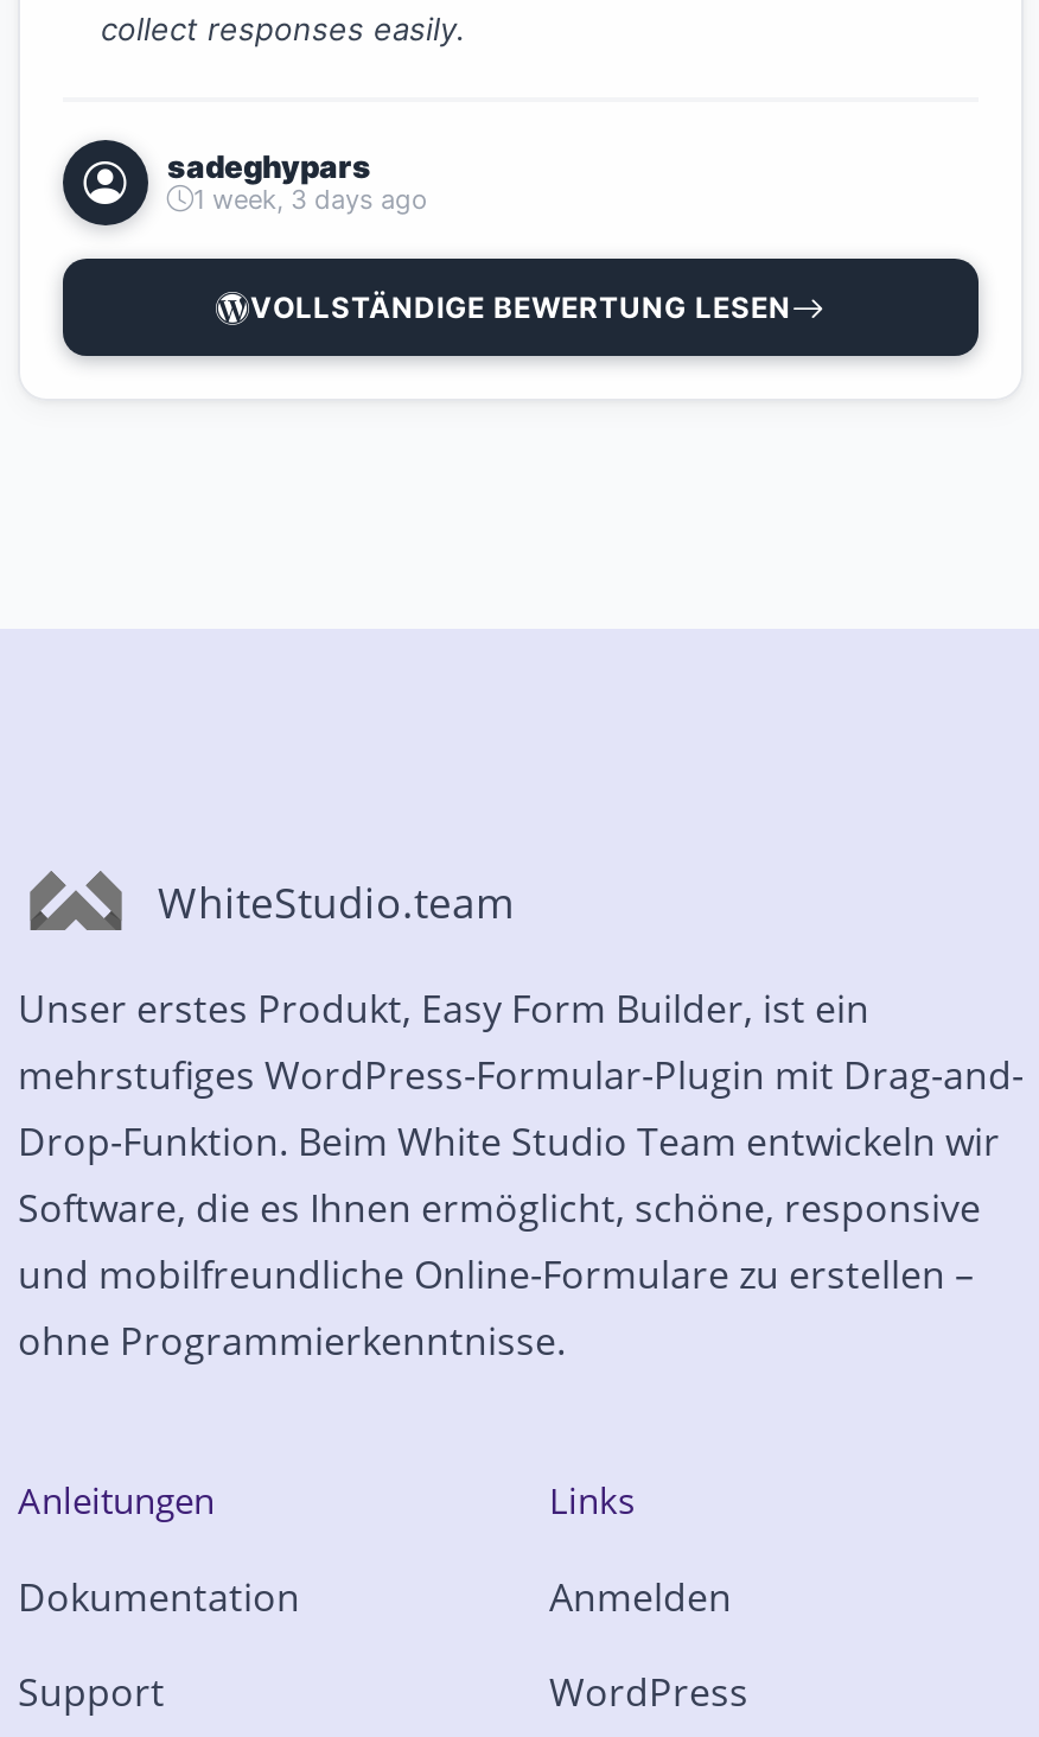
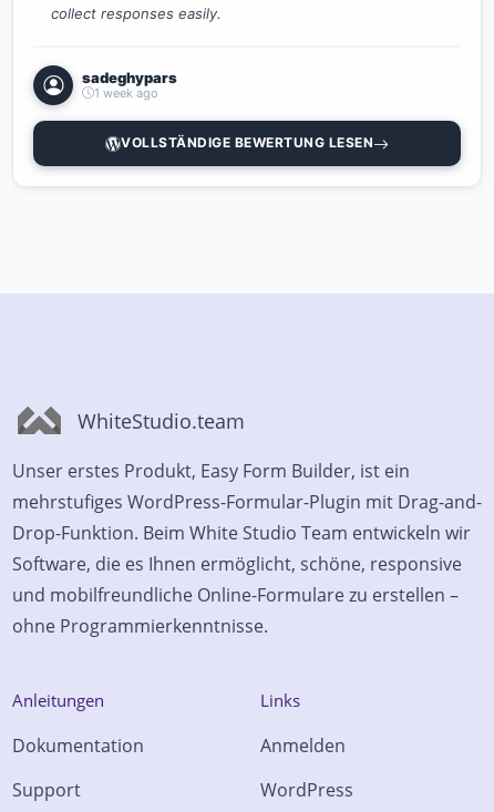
- 1 week, 3 days ago
+ 1 week ago
